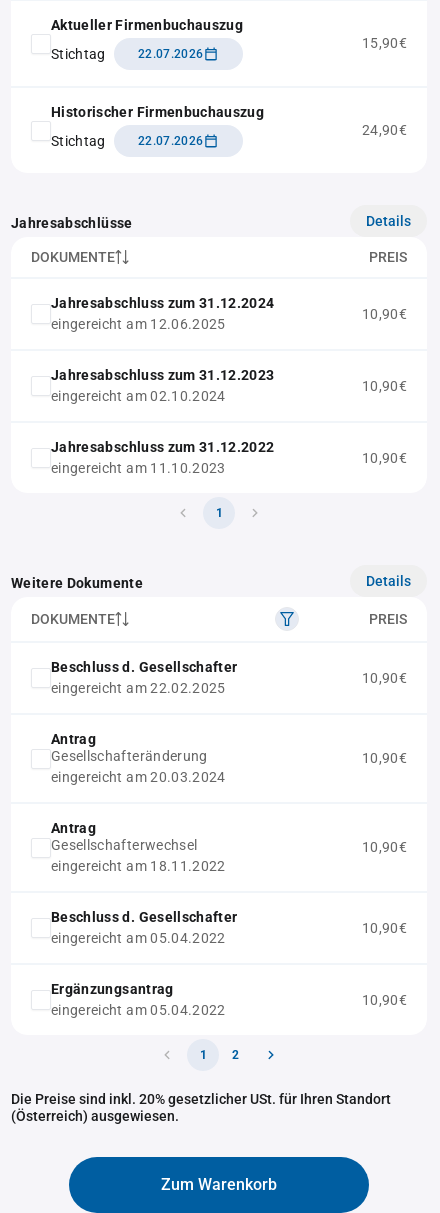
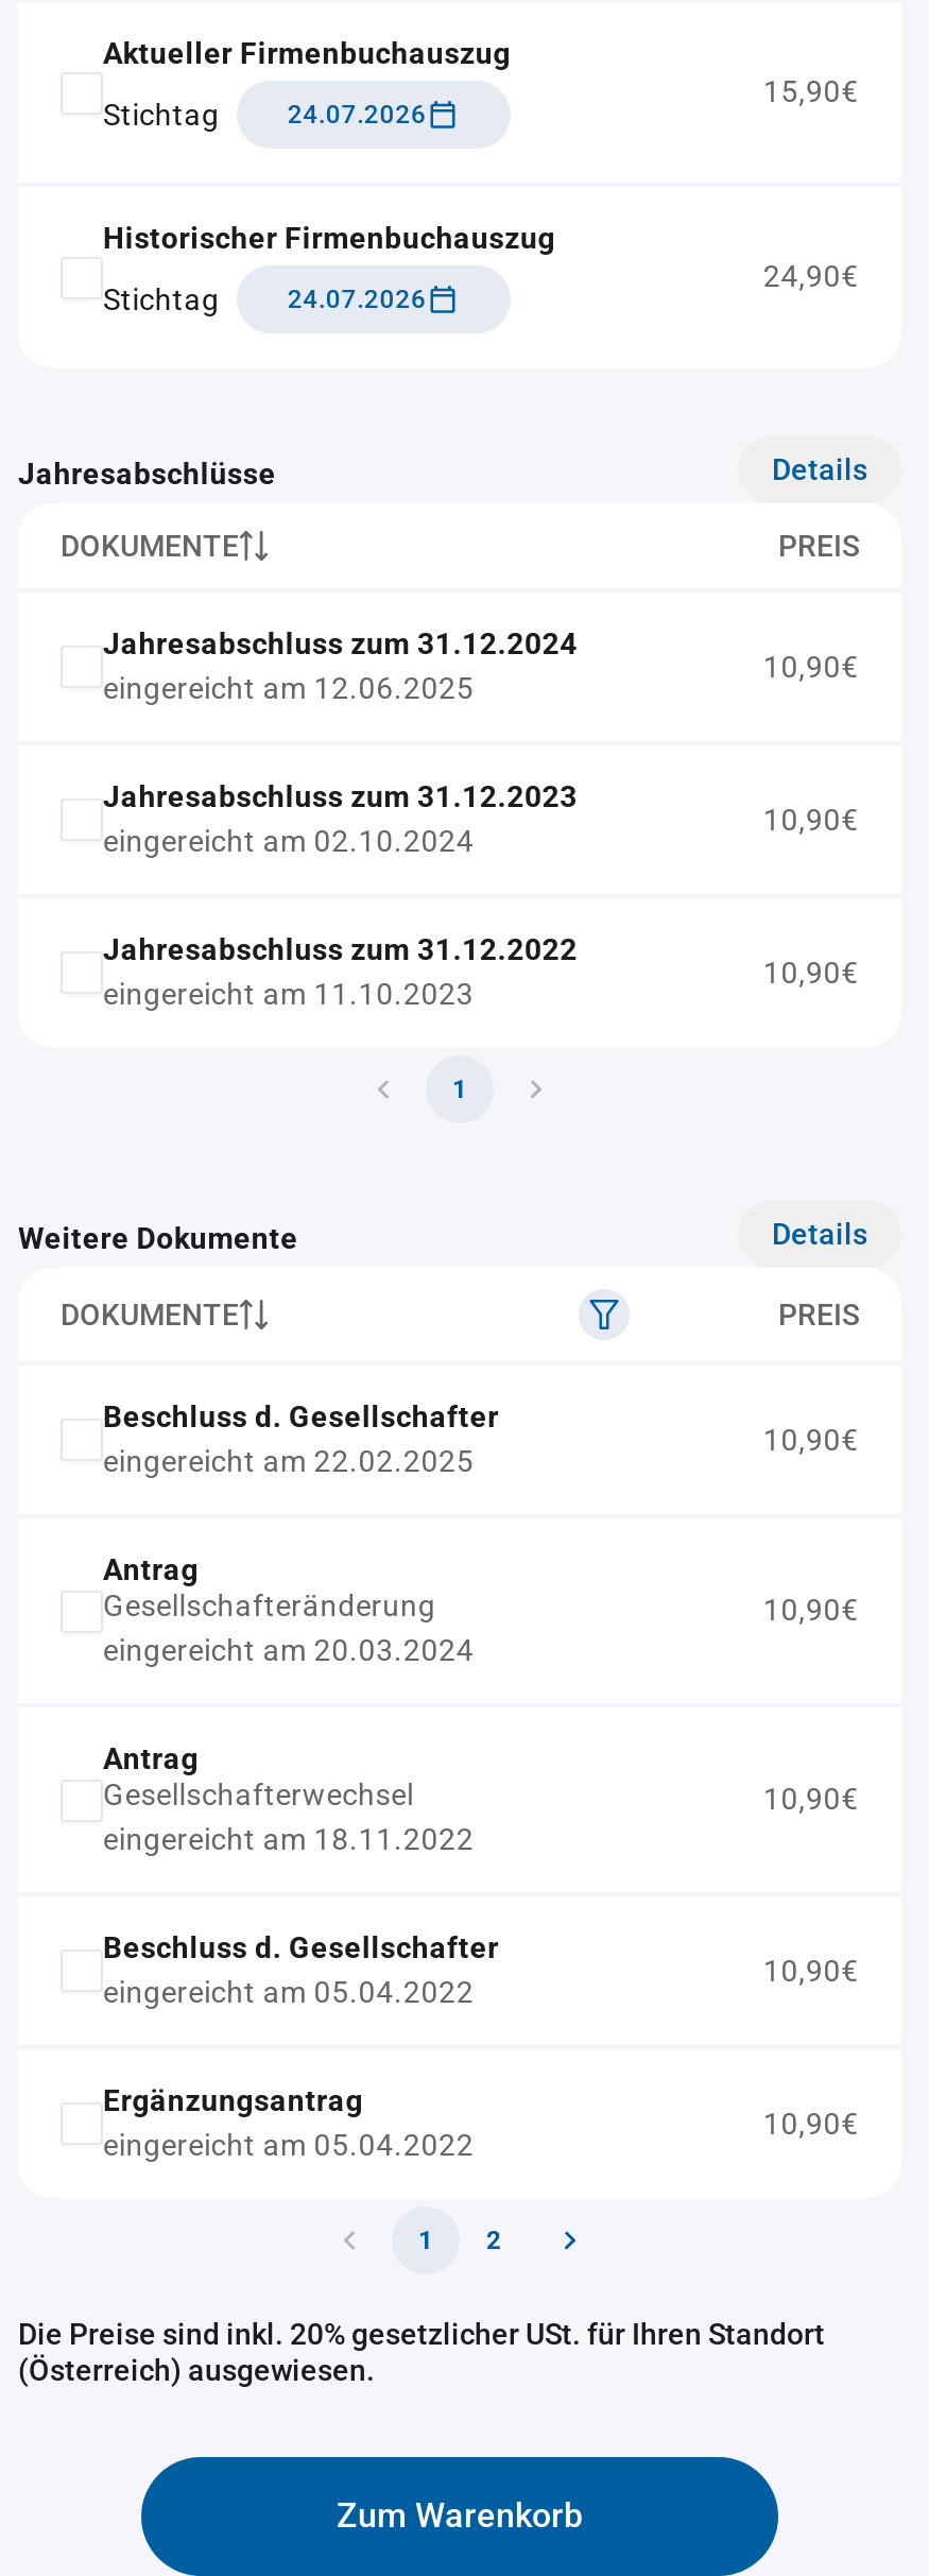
- 22.07.2026
+ 24.07.2026

- 22.07.2026
+ 24.07.2026
